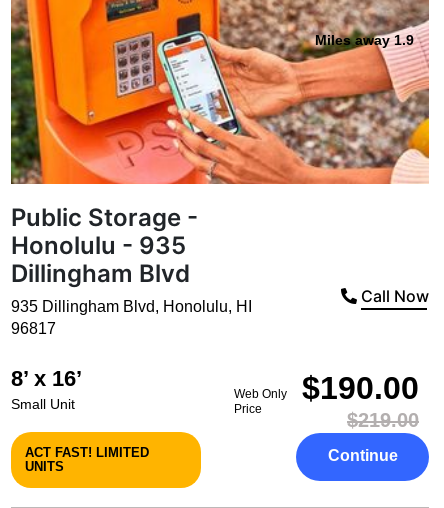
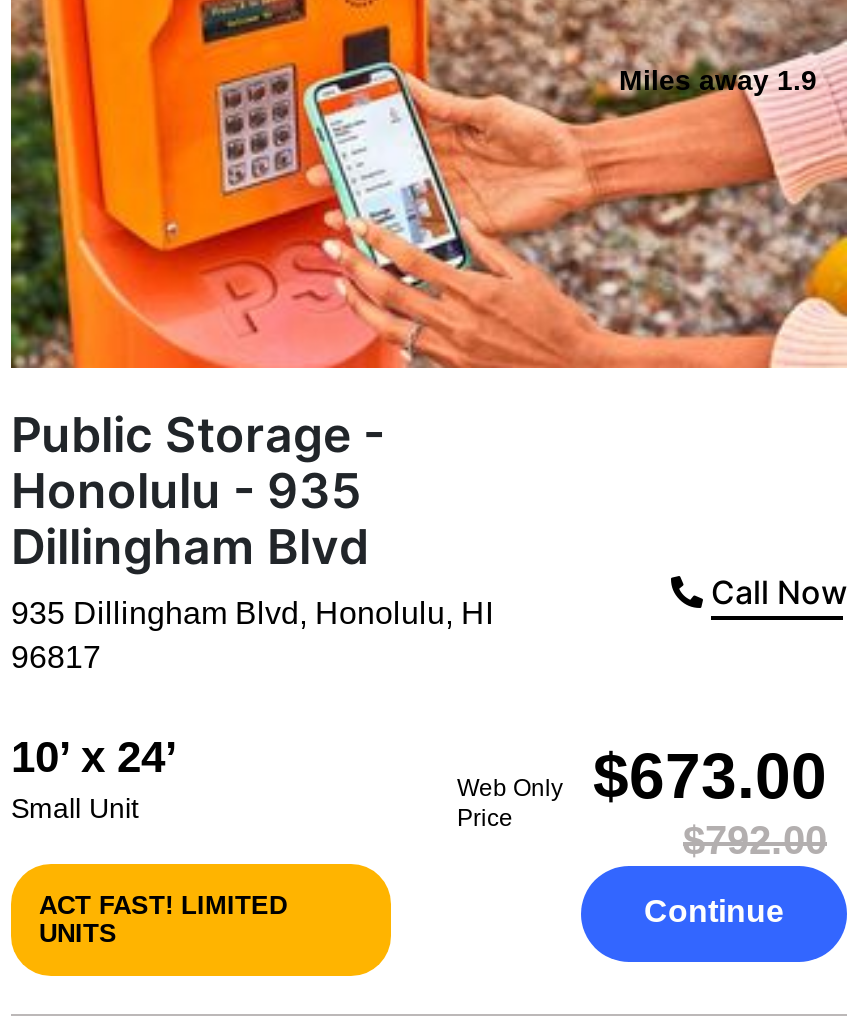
- 8’ x 16’
+ 10’ x 24’

- Web Only $190.00
+ Web Only $673.00

- $219.00
+ $792.00
